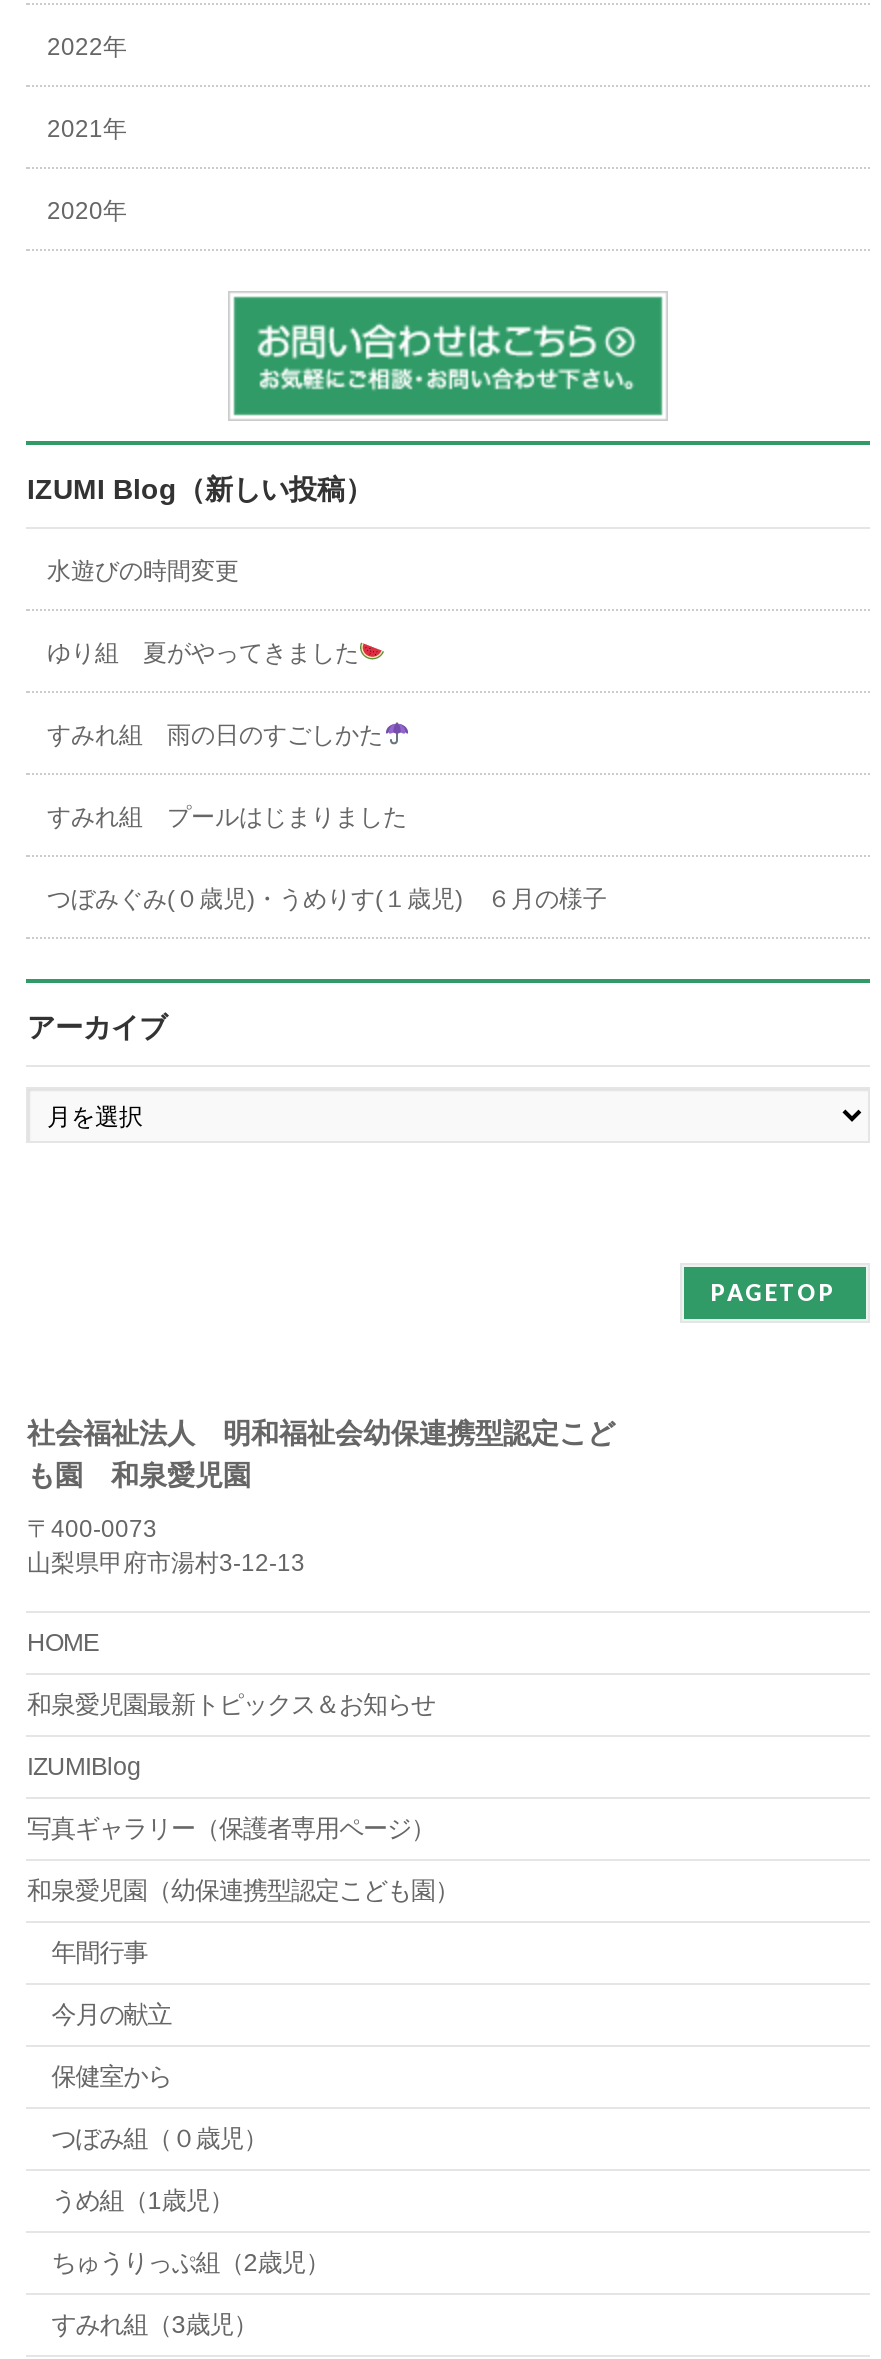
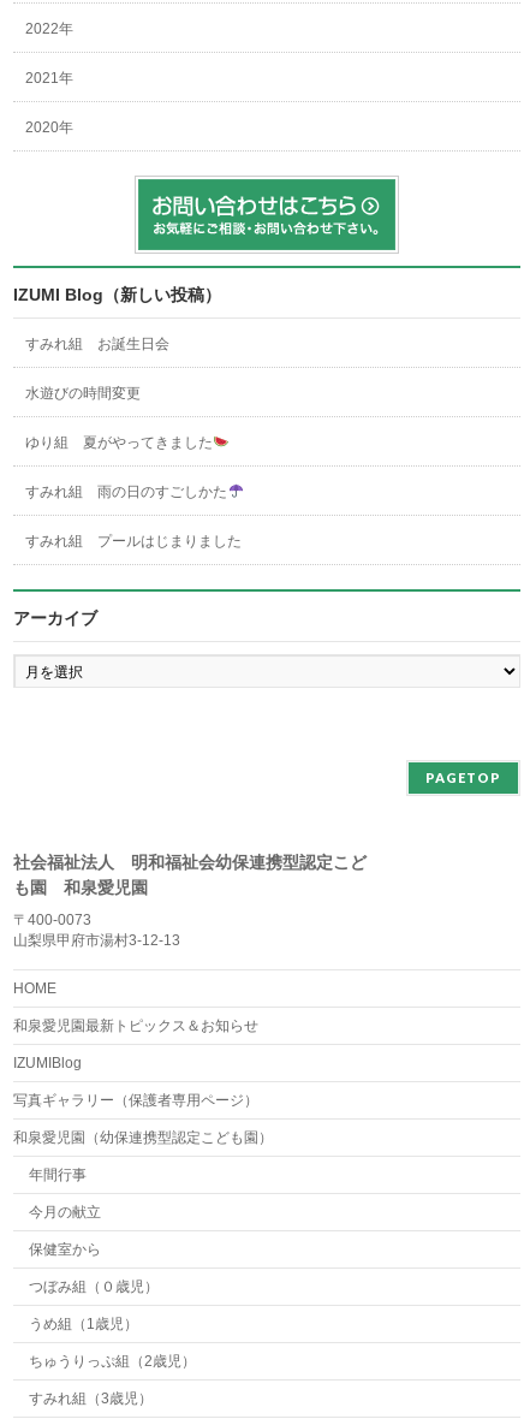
+ すみれ組 お誕生日会

moved down: 水遊びの時間変更 | ゆり組 夏がやってきました | すみれ組 雨の日のすごしかた | すみれ組 プールはじまりました

- つぼみぐみ(０歳児)・うめりす(１歳児) ６月の様子
